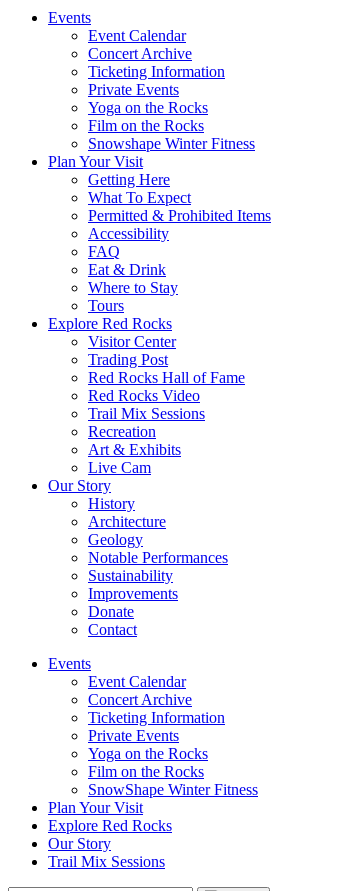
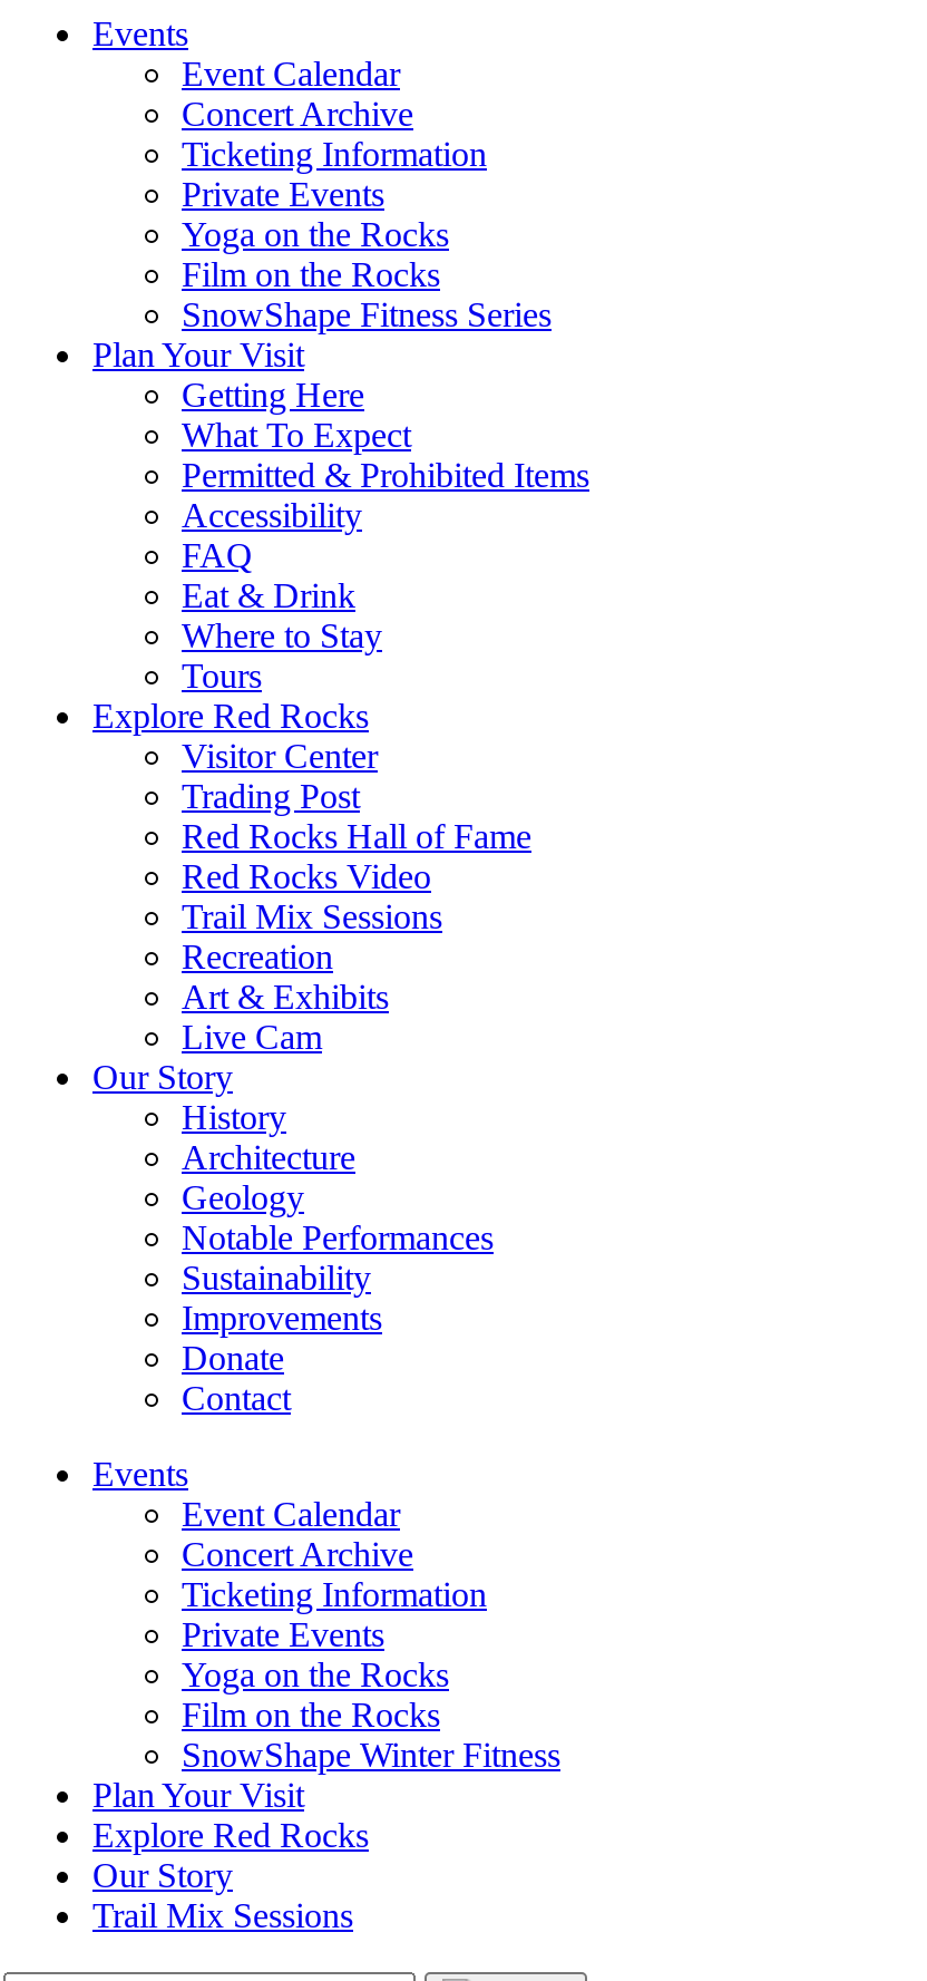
- Snowshape Winter Fitness
+ SnowShape Fitness Series
